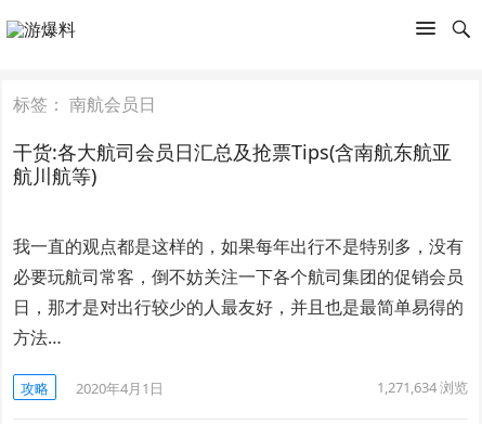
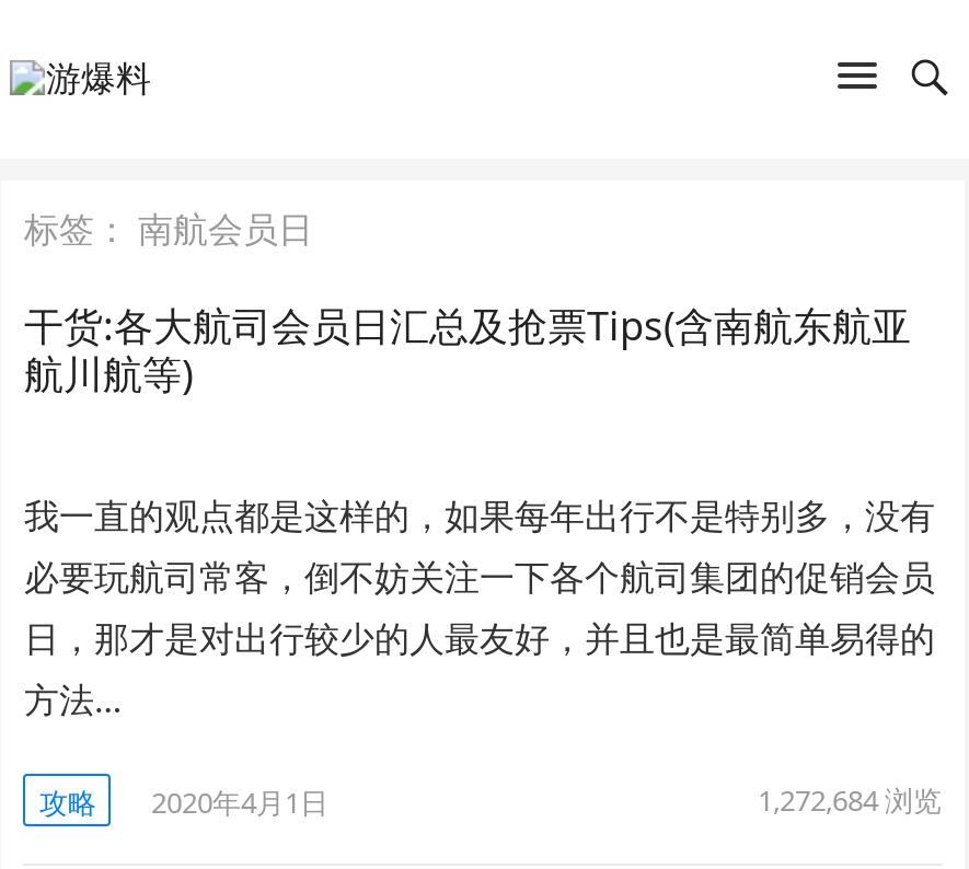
- 1,271,634浏览
+ 1,272,684浏览
